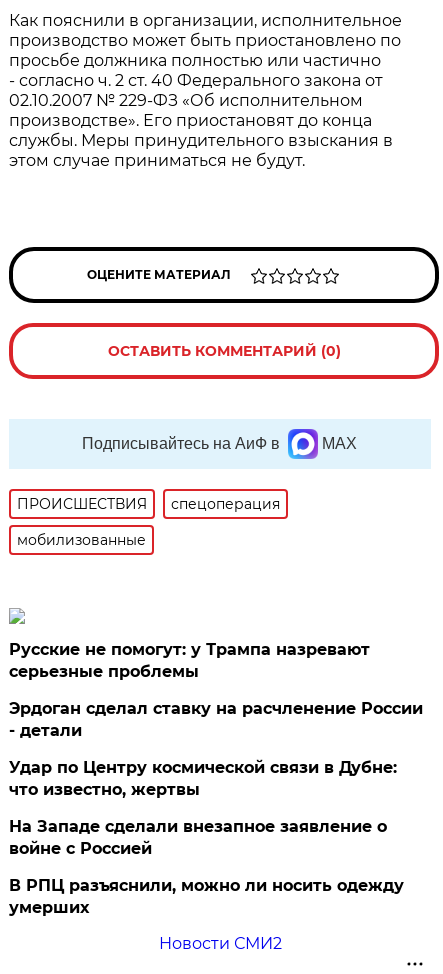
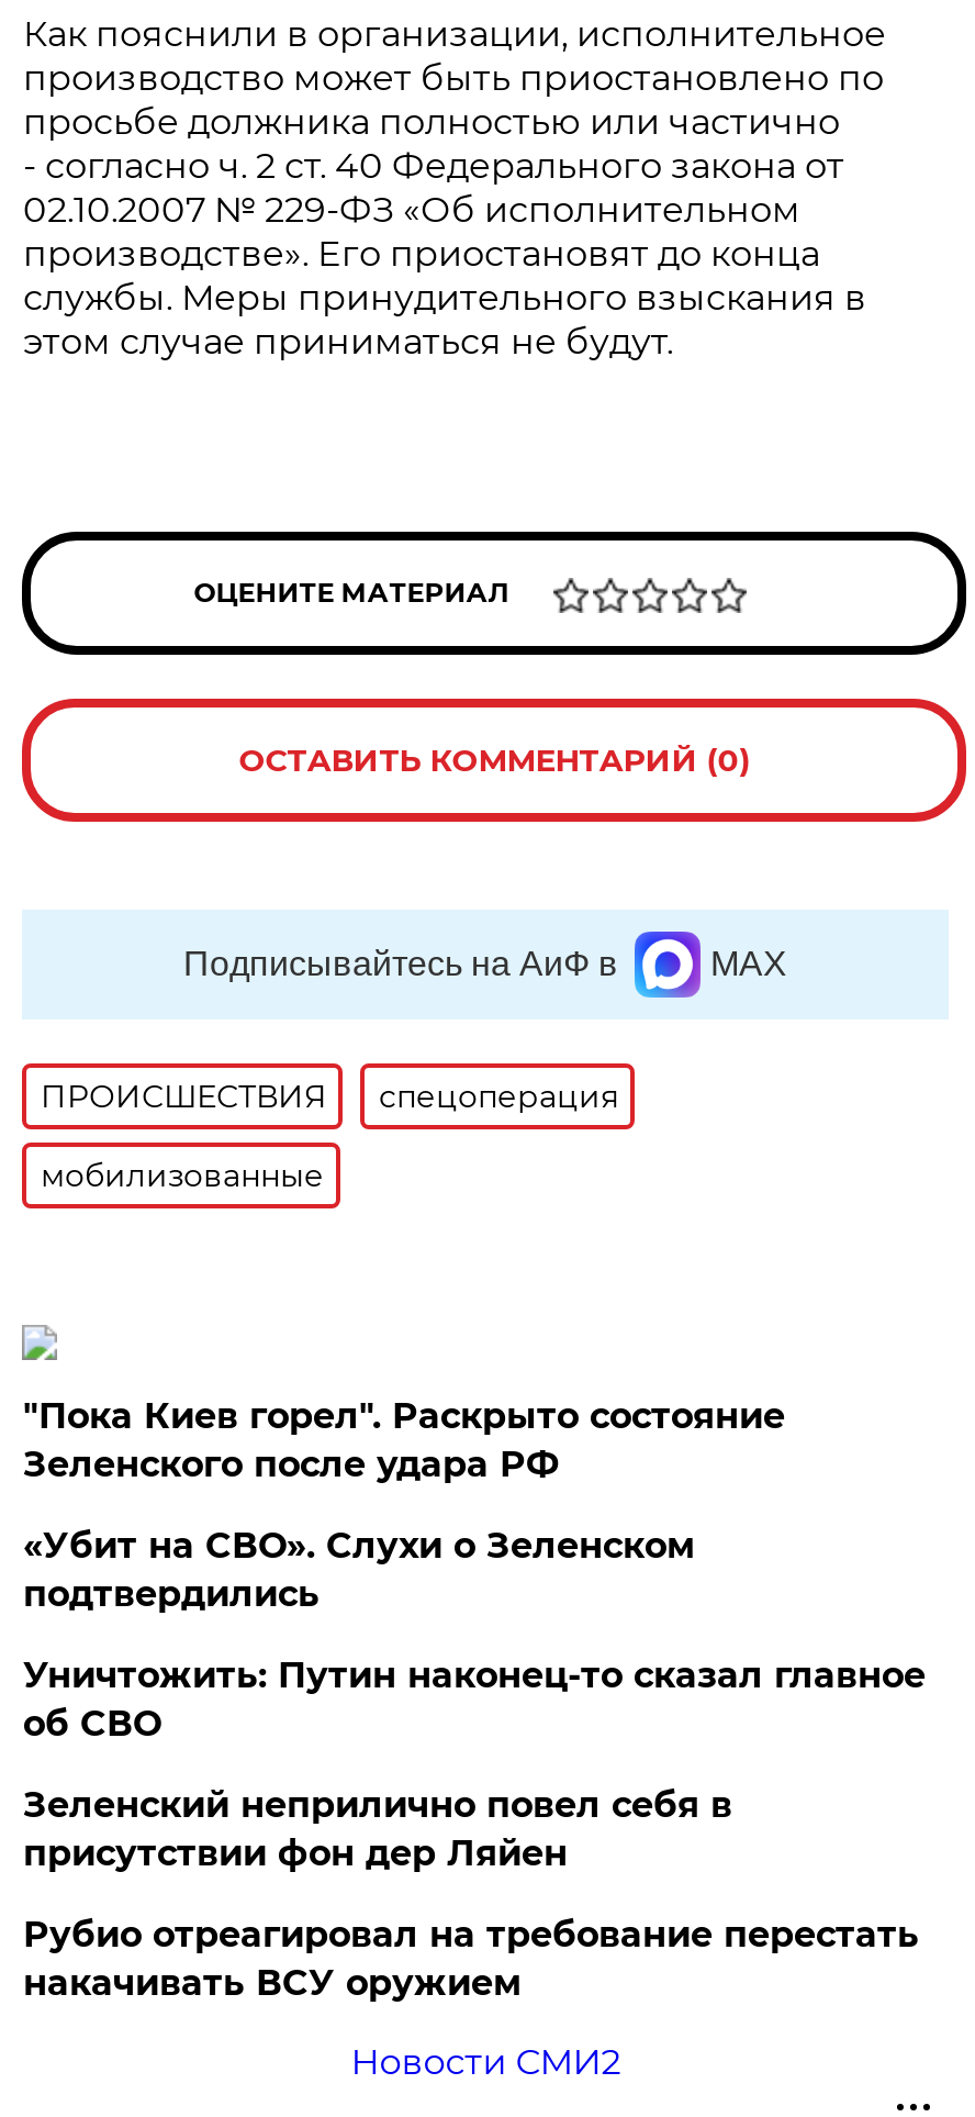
- Русские не помогут: у Трампа назревают
- серьезные проблемы
+ "Пока Киев горел". Раскрыто состояние
+ Зеленского после удара РФ

- Эрдоган сделал ставку на расчленение России
- - детали
+ «Убит на СВО». Слухи о Зеленском
+ подтвердились

- Удар по Центру космической связи в Дубне:
- что известно, жертвы
+ Уничтожить: Путин наконец-то сказал главное
+ об СВО

- На Западе сделали внезапное заявление о
- войне с Россией
+ Зеленский неприлично повел cебя в
+ присутствии фон дер Ляйен

- В РПЦ разъяснили, можно ли носить одежду
- умерших
+ Рубио отреагировал на требование перестать
+ накачивать ВСУ оружием
